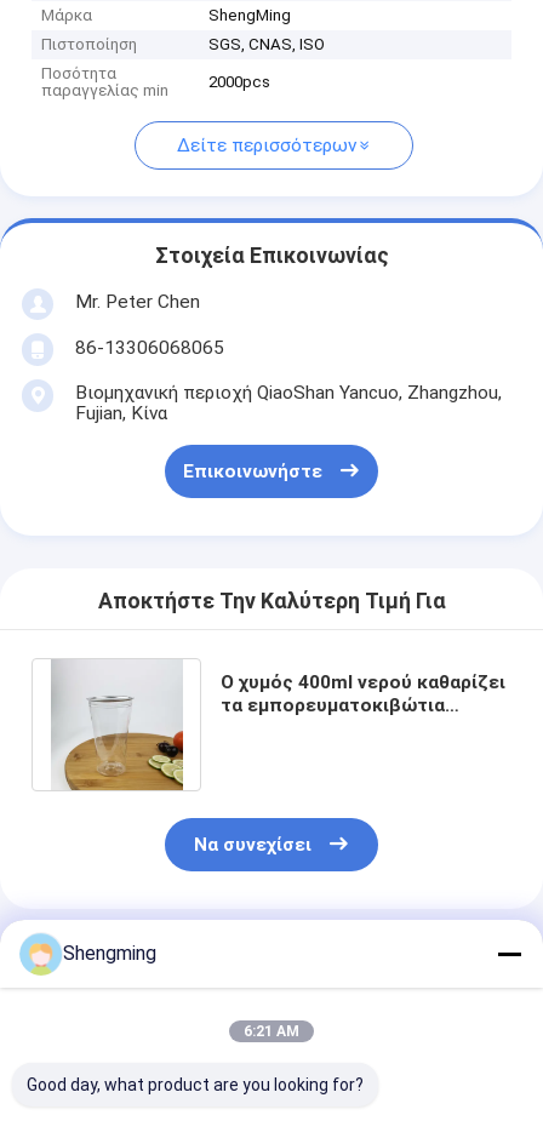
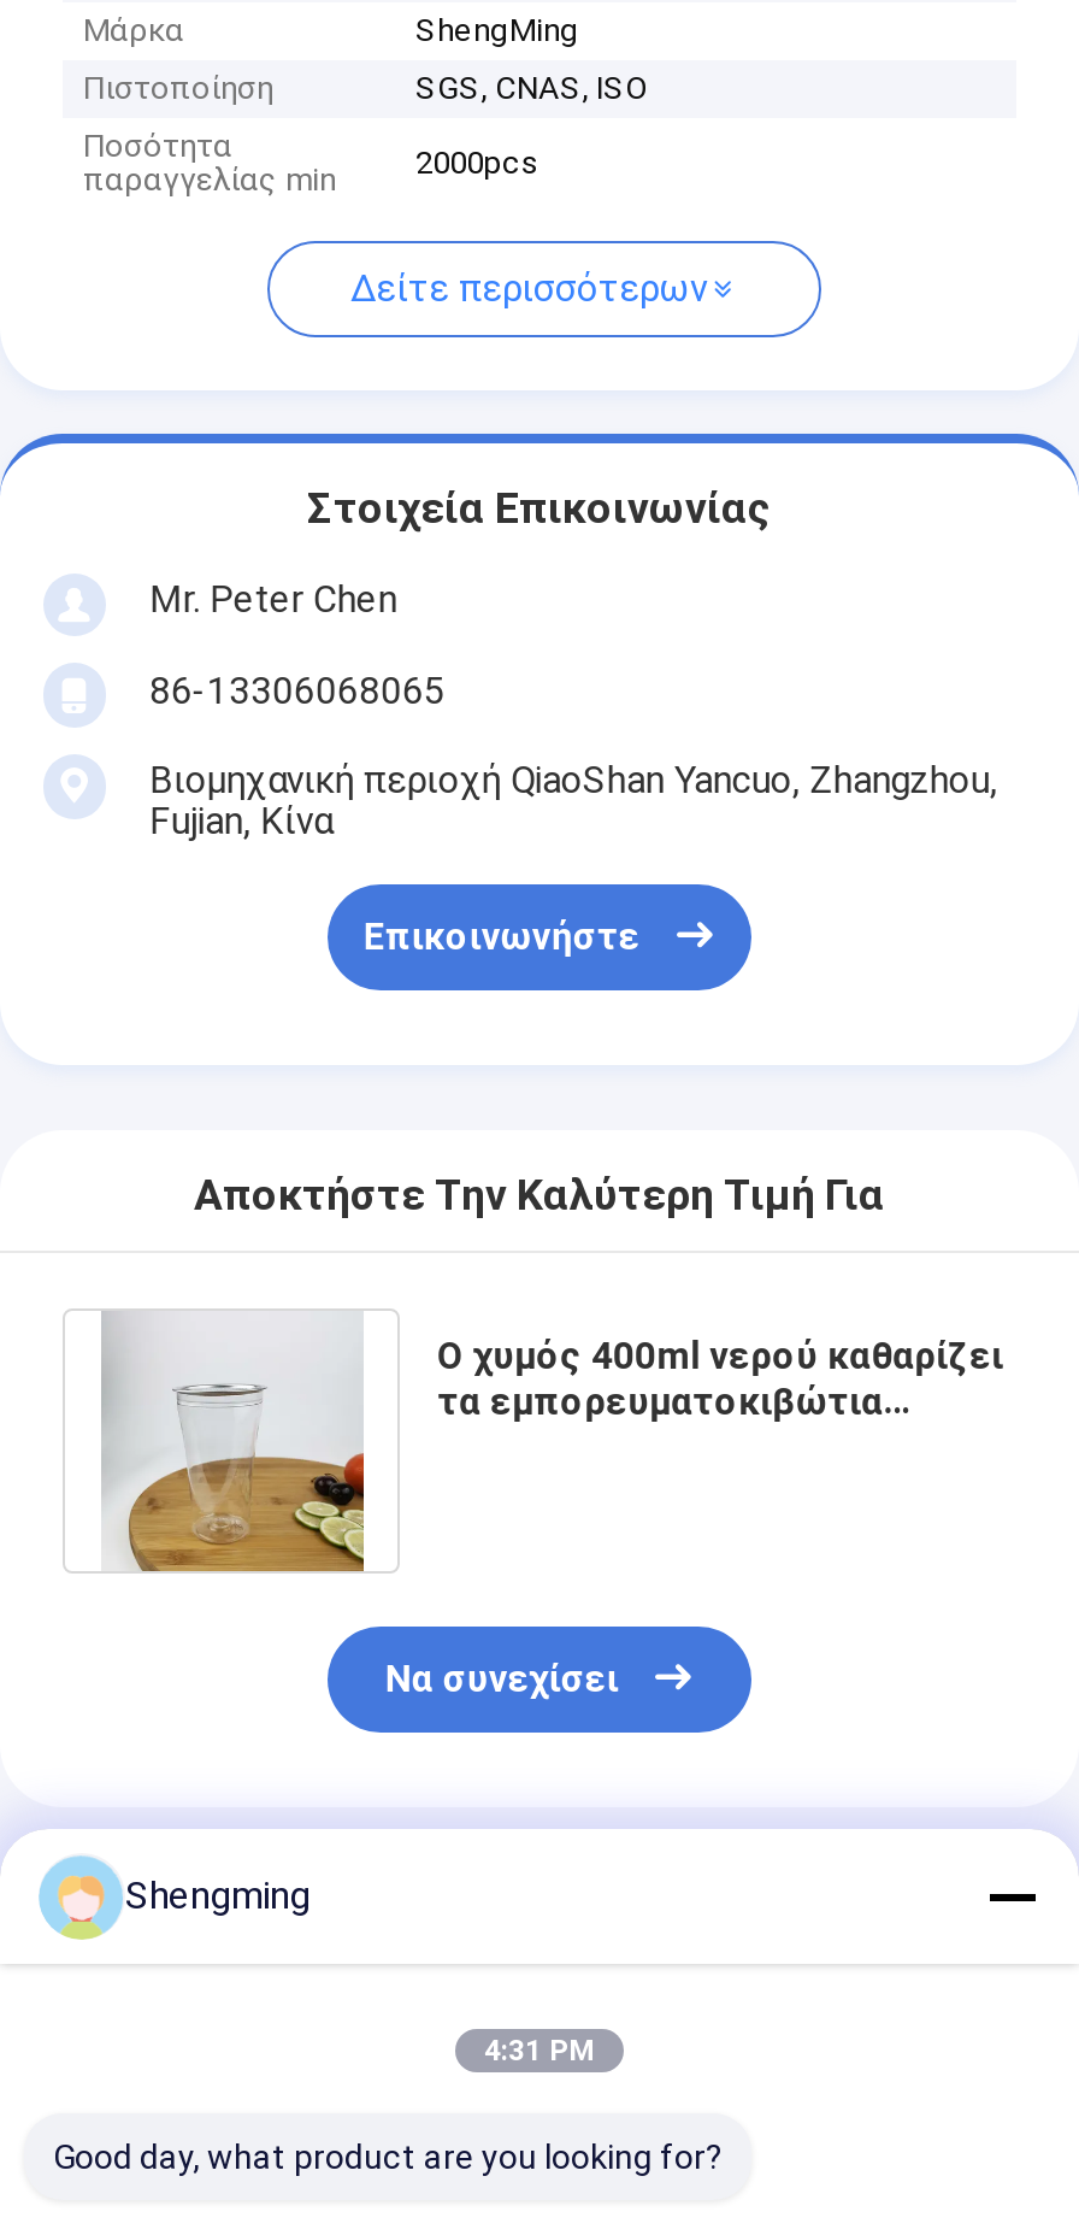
- 6:21 AM
+ 4:31 PM
